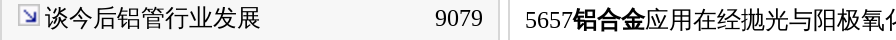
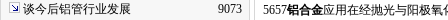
- 9079
+ 9073
